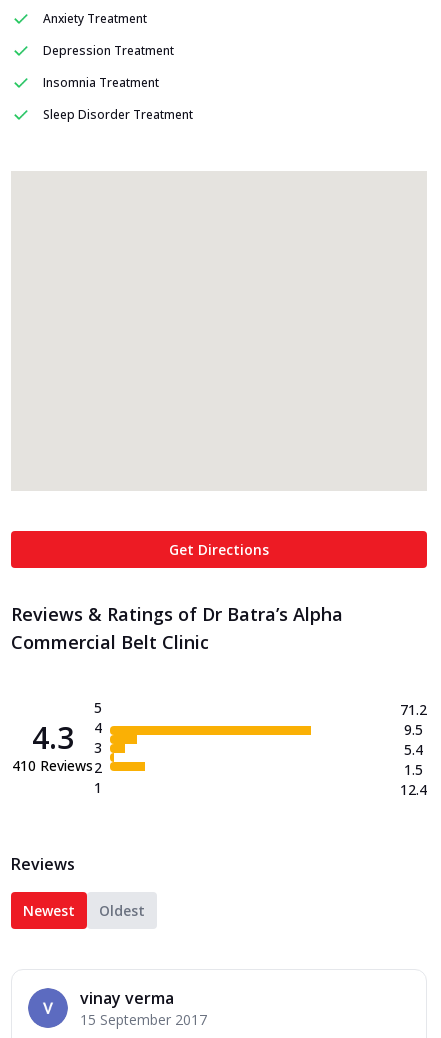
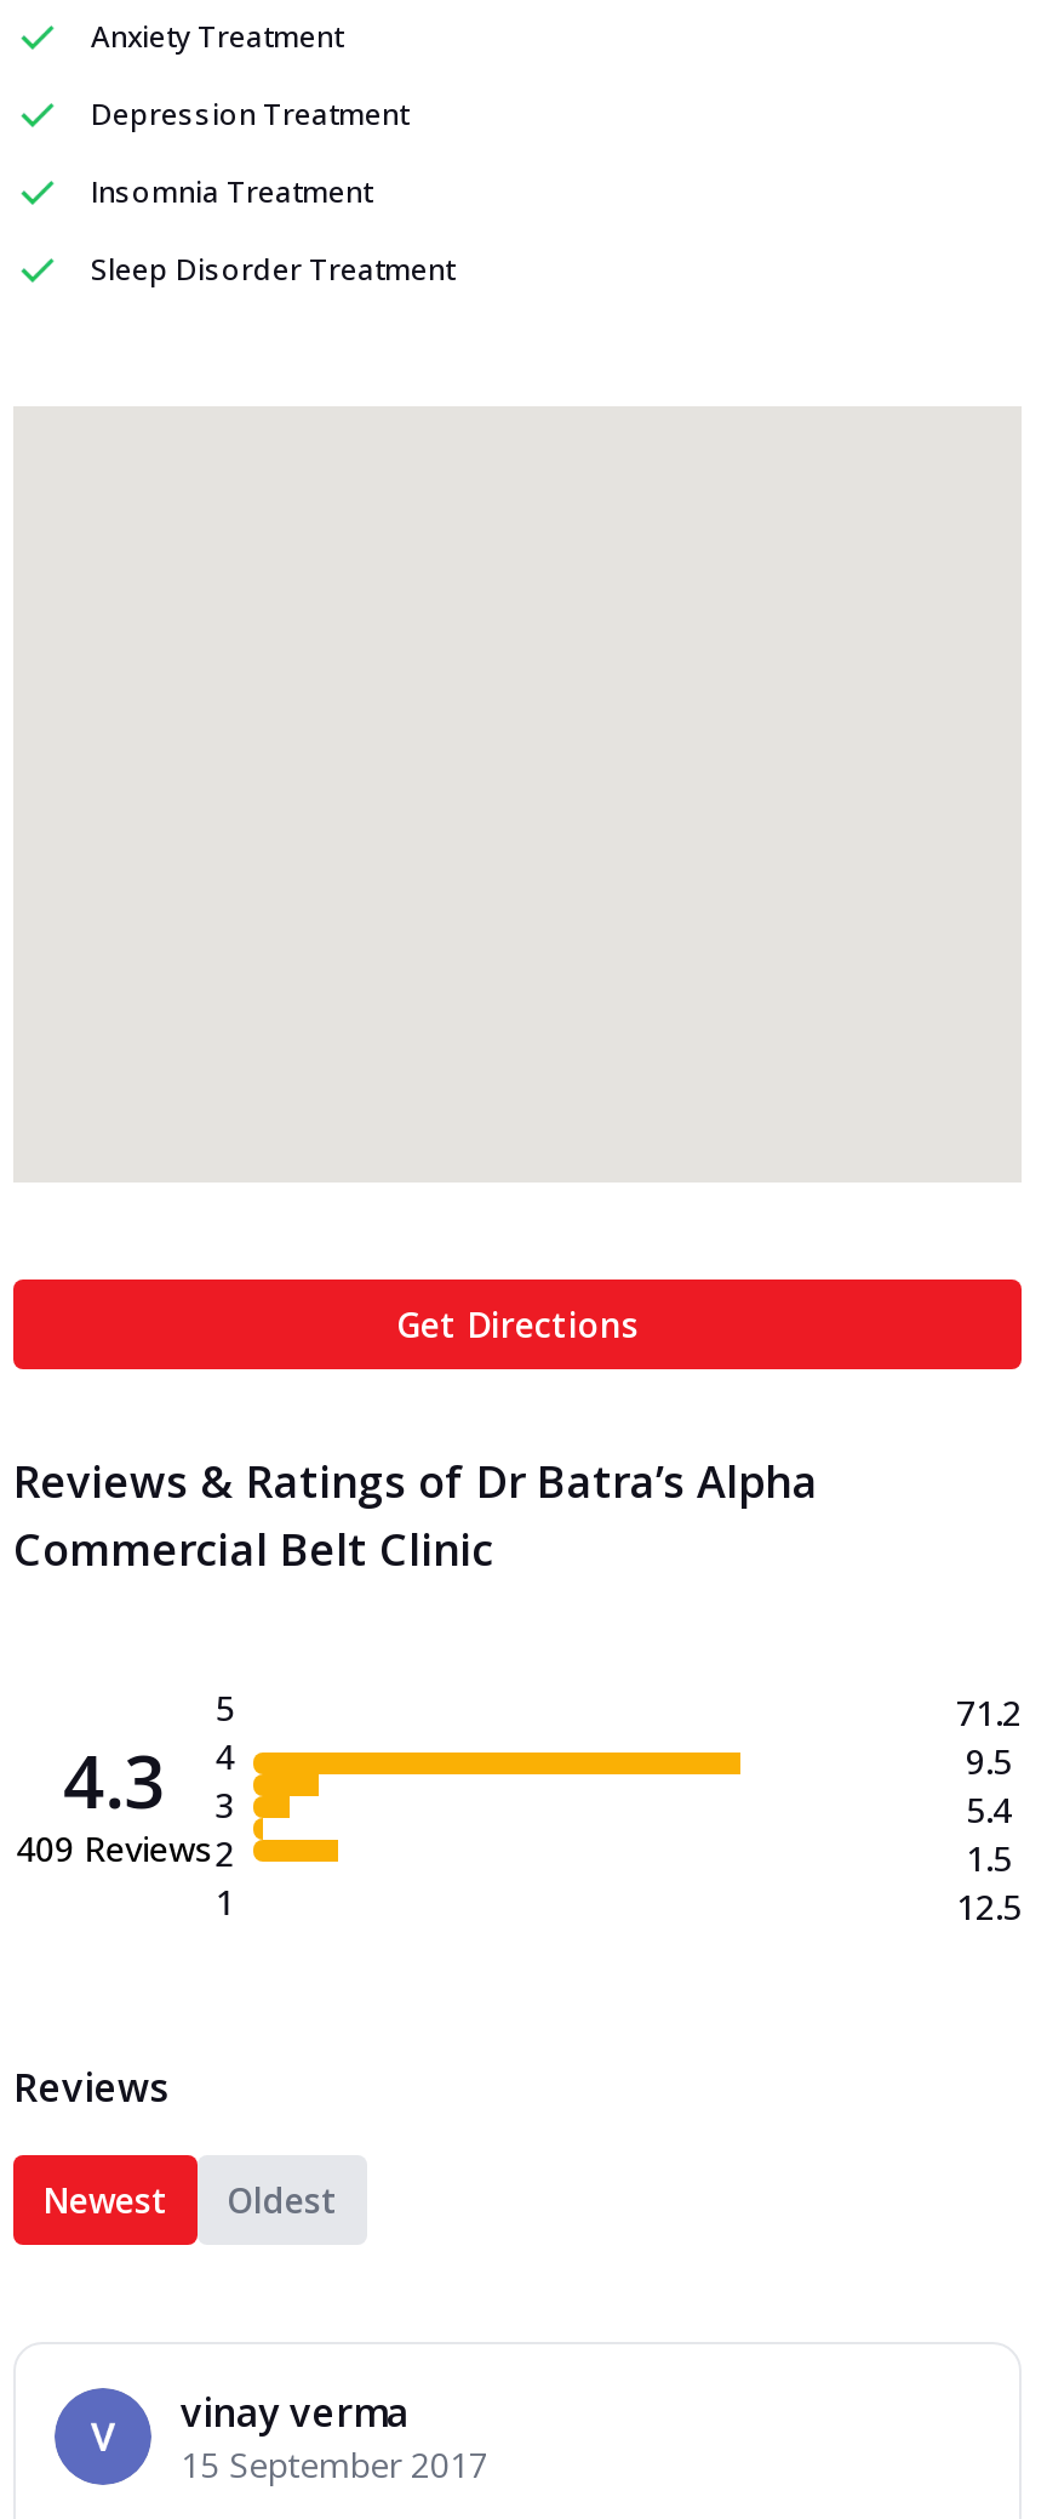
- 410 Reviews 2
+ 409 Reviews 2

- 12.4
+ 12.5
